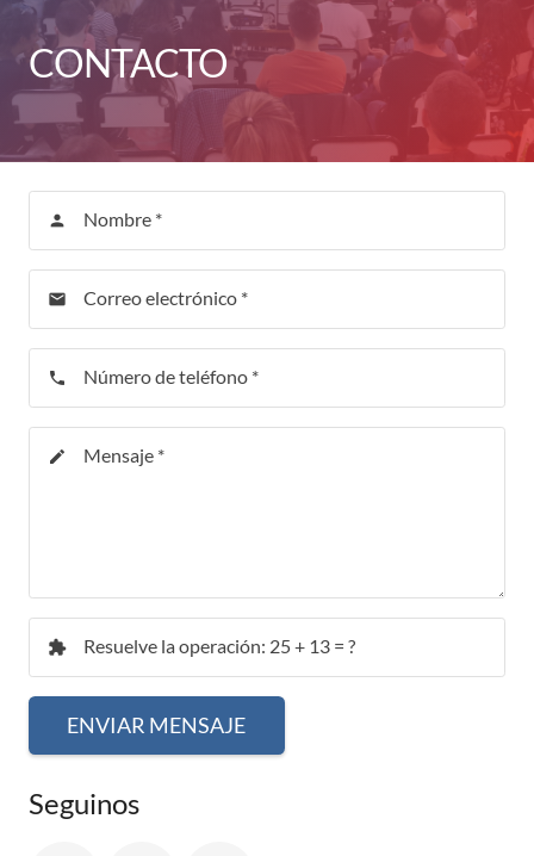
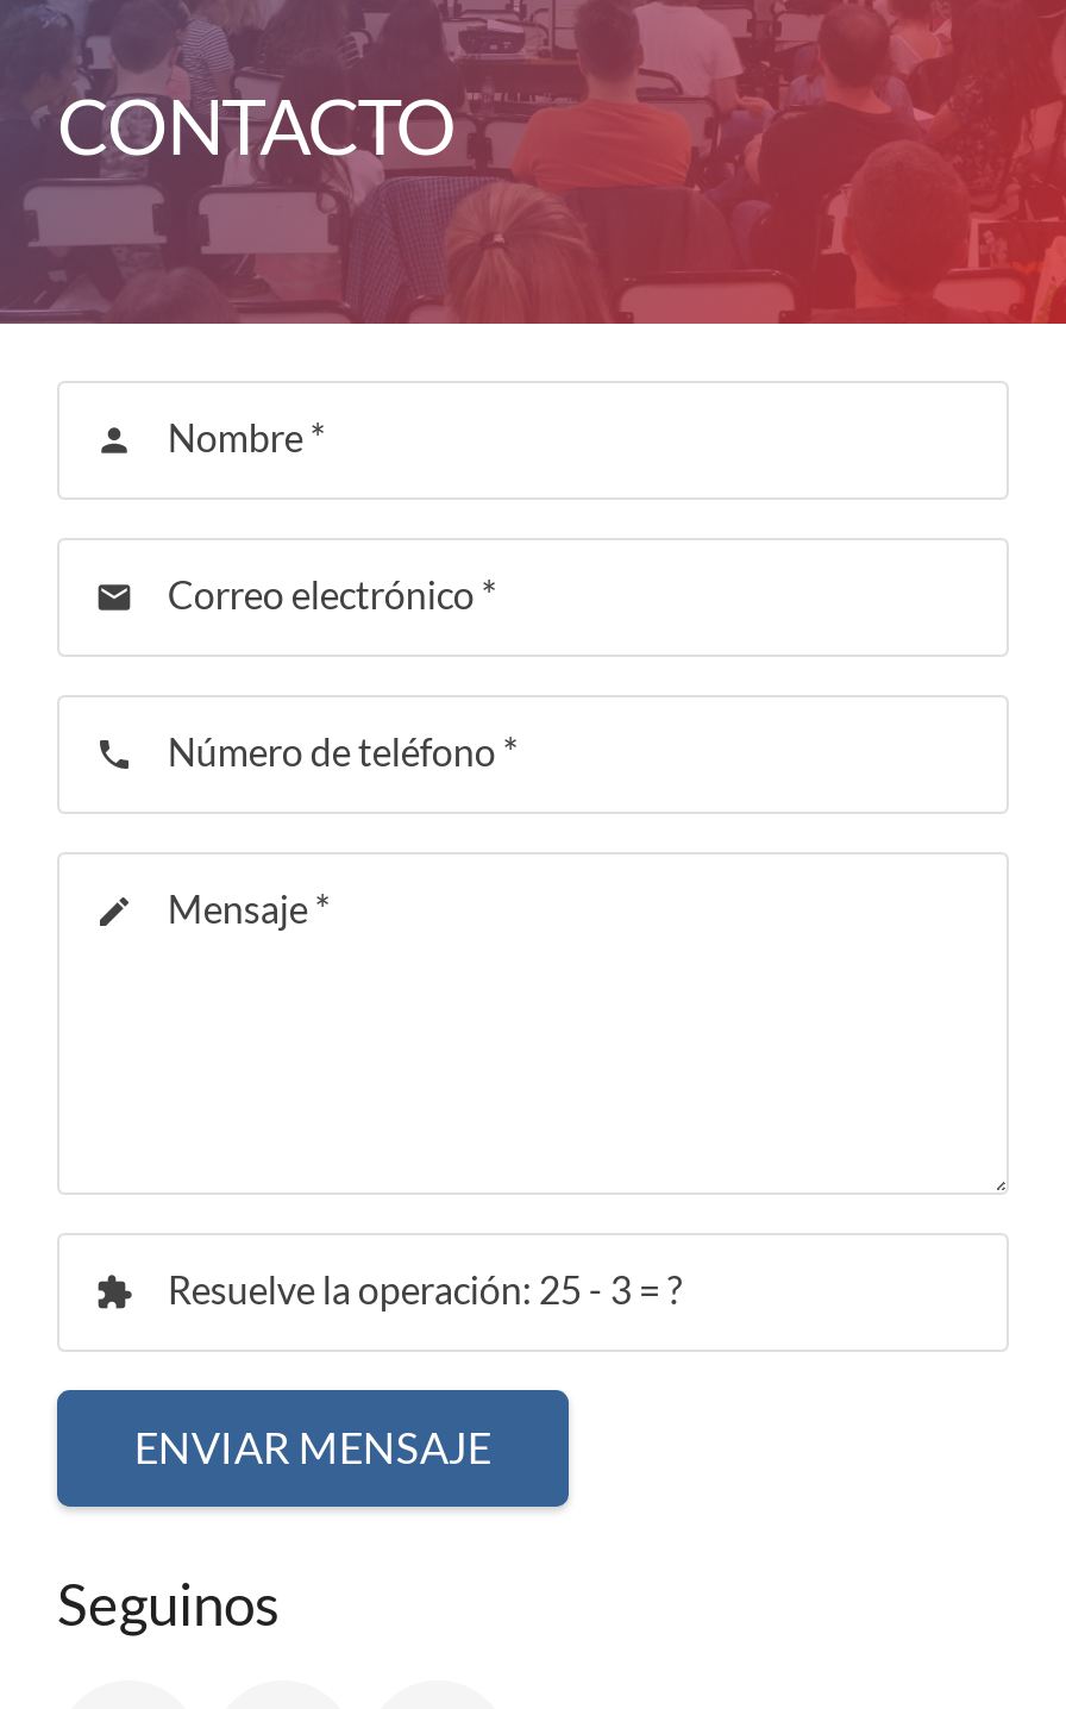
- Resuelve la operación: 25 + 13 = ?
+ Resuelve la operación: 25 - 3 = ?
